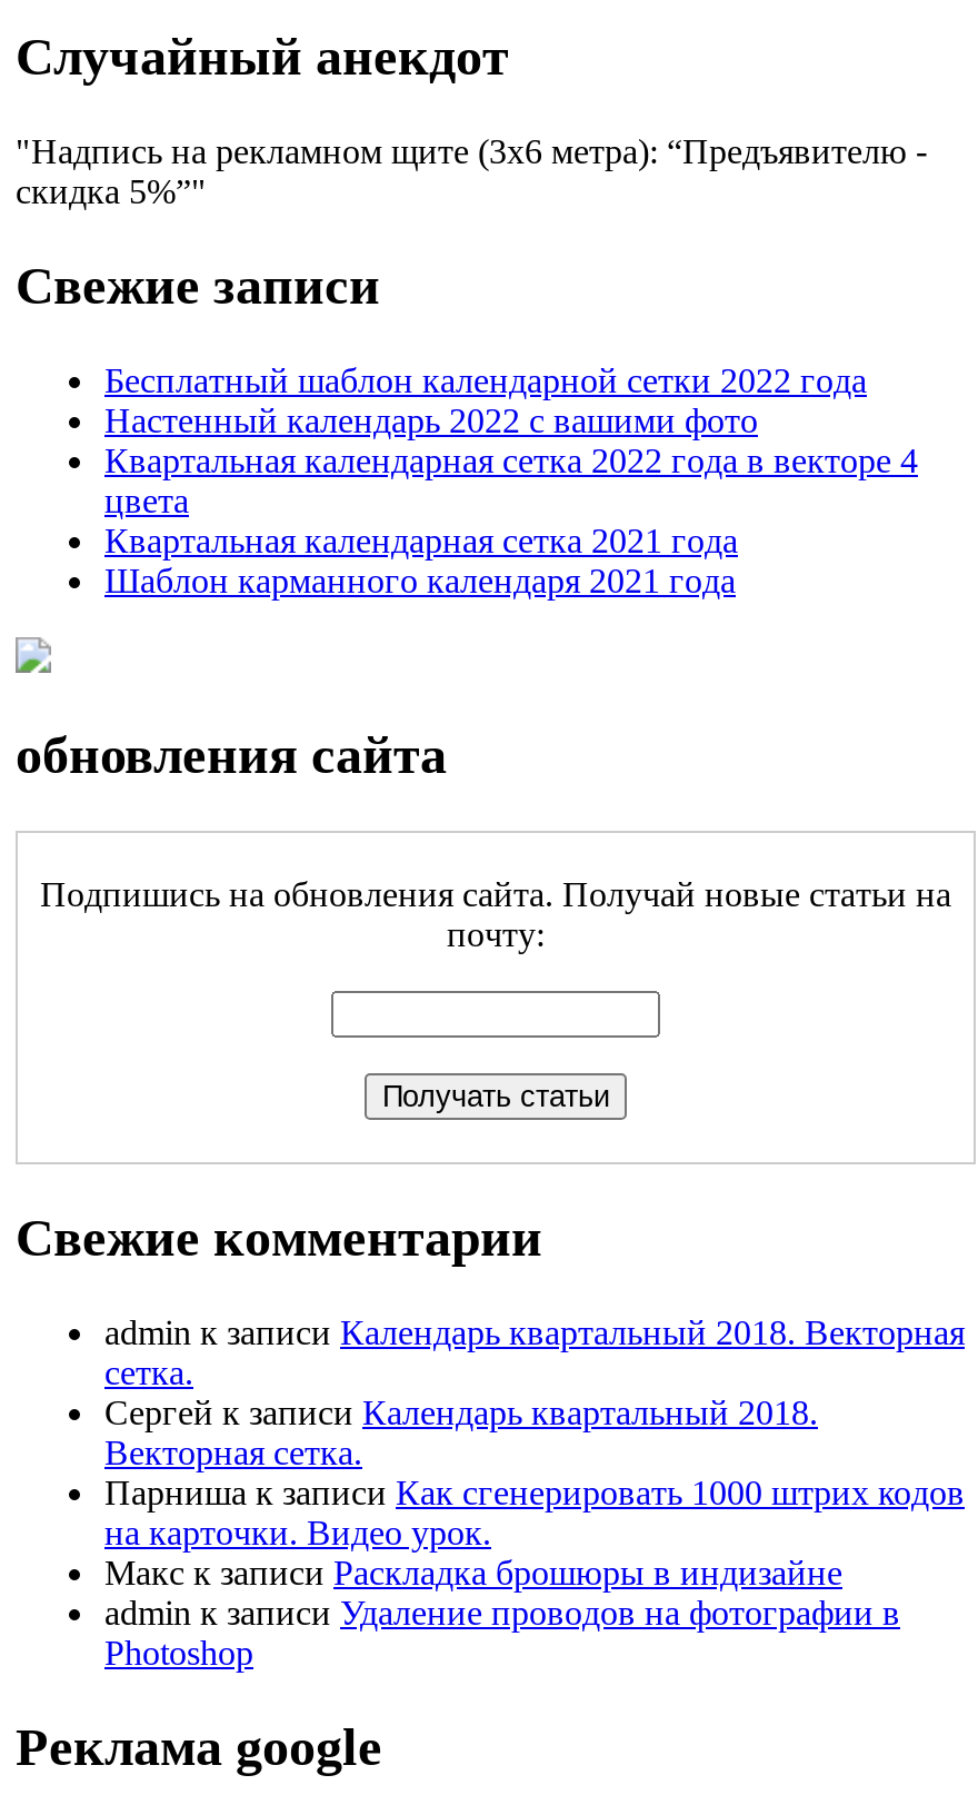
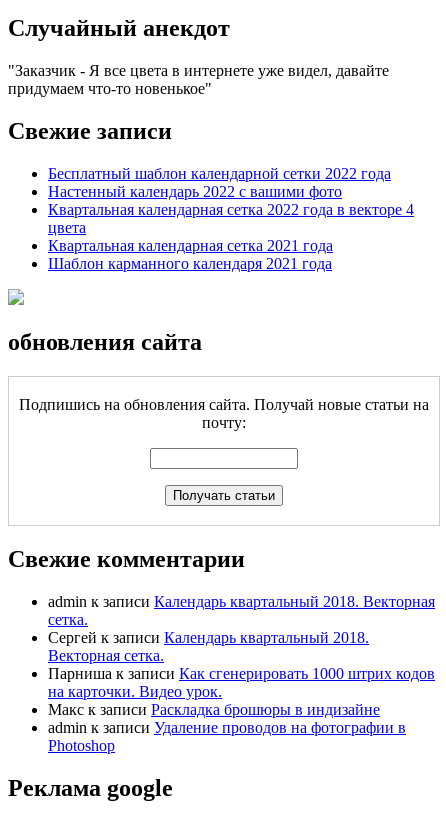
- Надпись на рекламном щите (3х6 метра): “Предъявителю -
- скидка 5%”
+ Заказчик - Я все цвета в интернете уже видел, давайте
+ придумаем что-то новенькое
